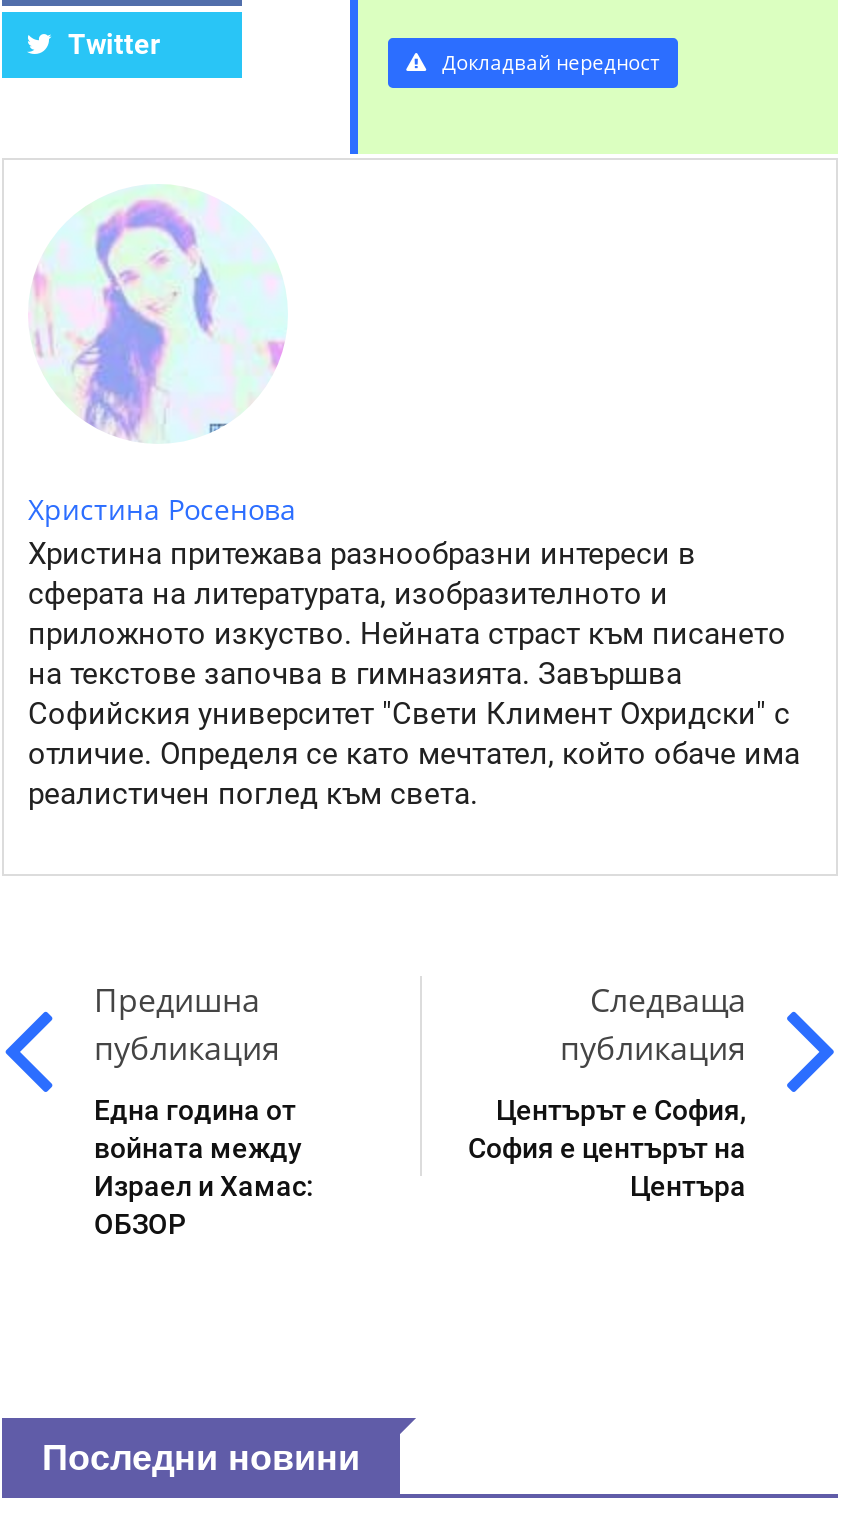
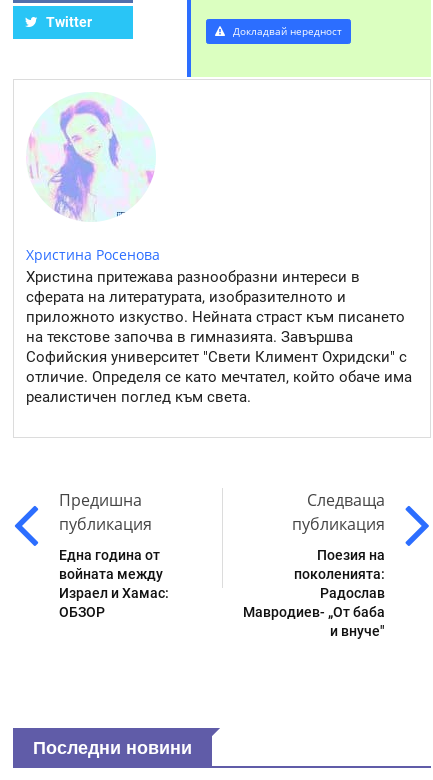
- Центърът е София,
- София е центърът на
- Центъра
+ Поезия на
+ поколенията:
+ Радослав
+ Мавродиев- „От баба
+ и внуче"
